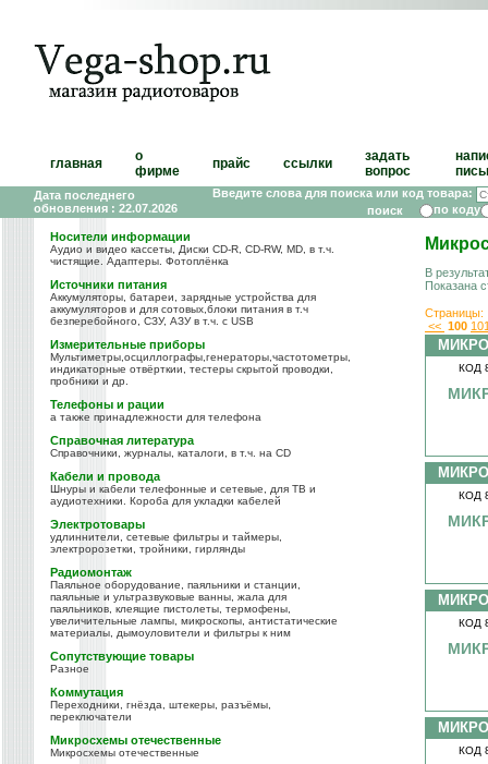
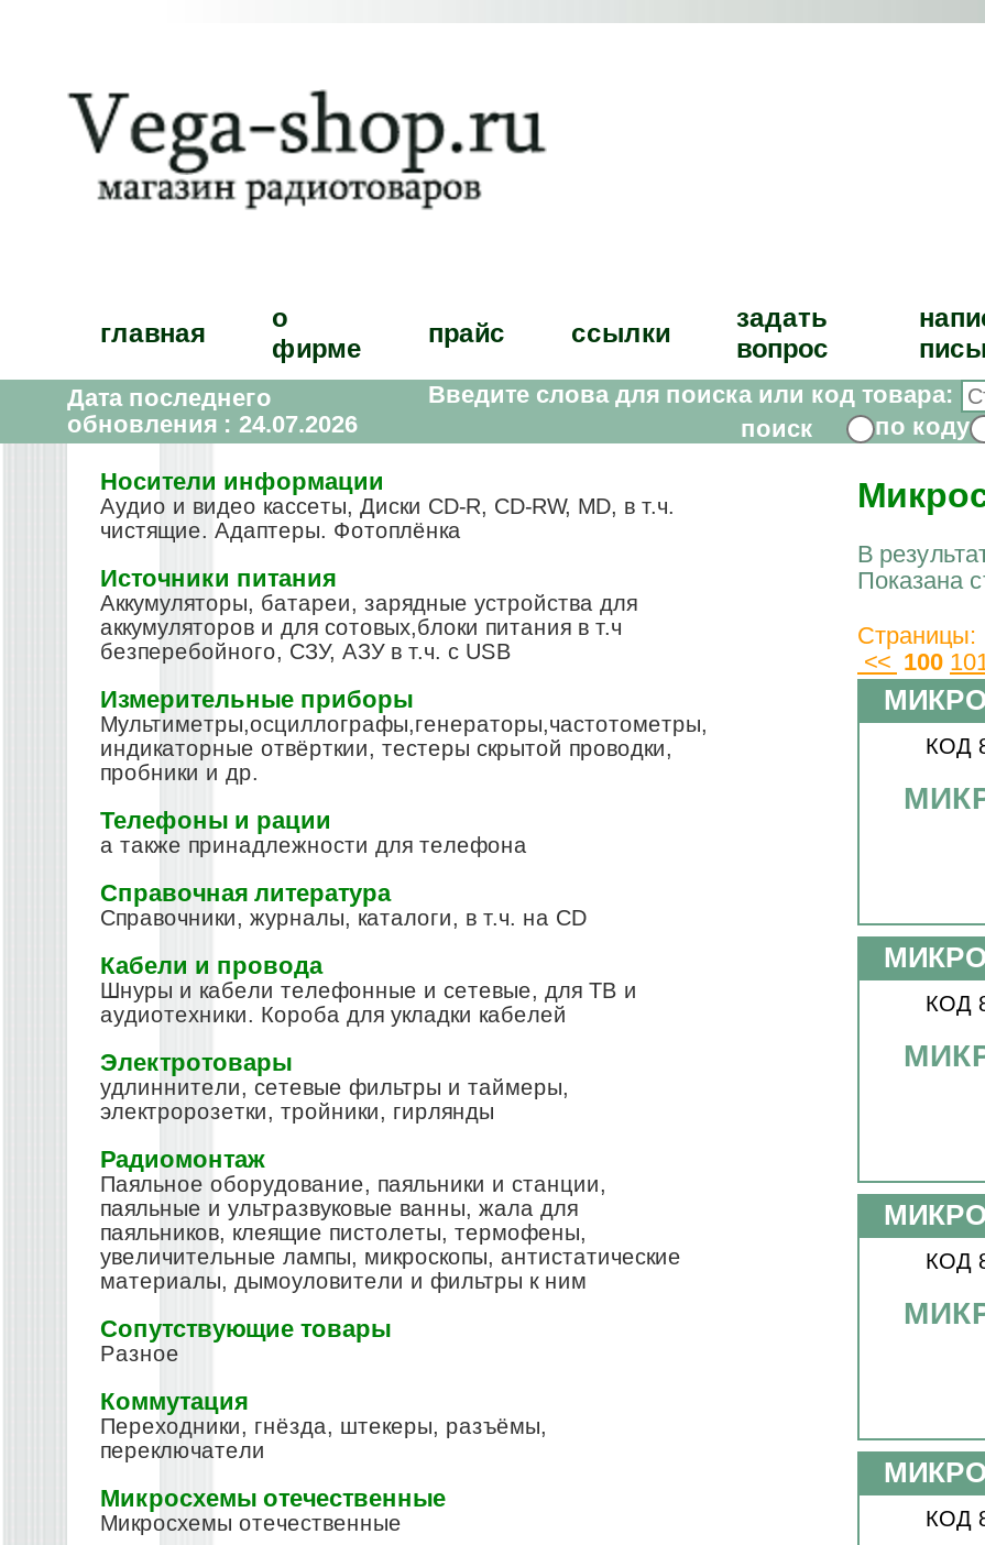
- обновления : 22.07.2026
+ обновления : 24.07.2026
